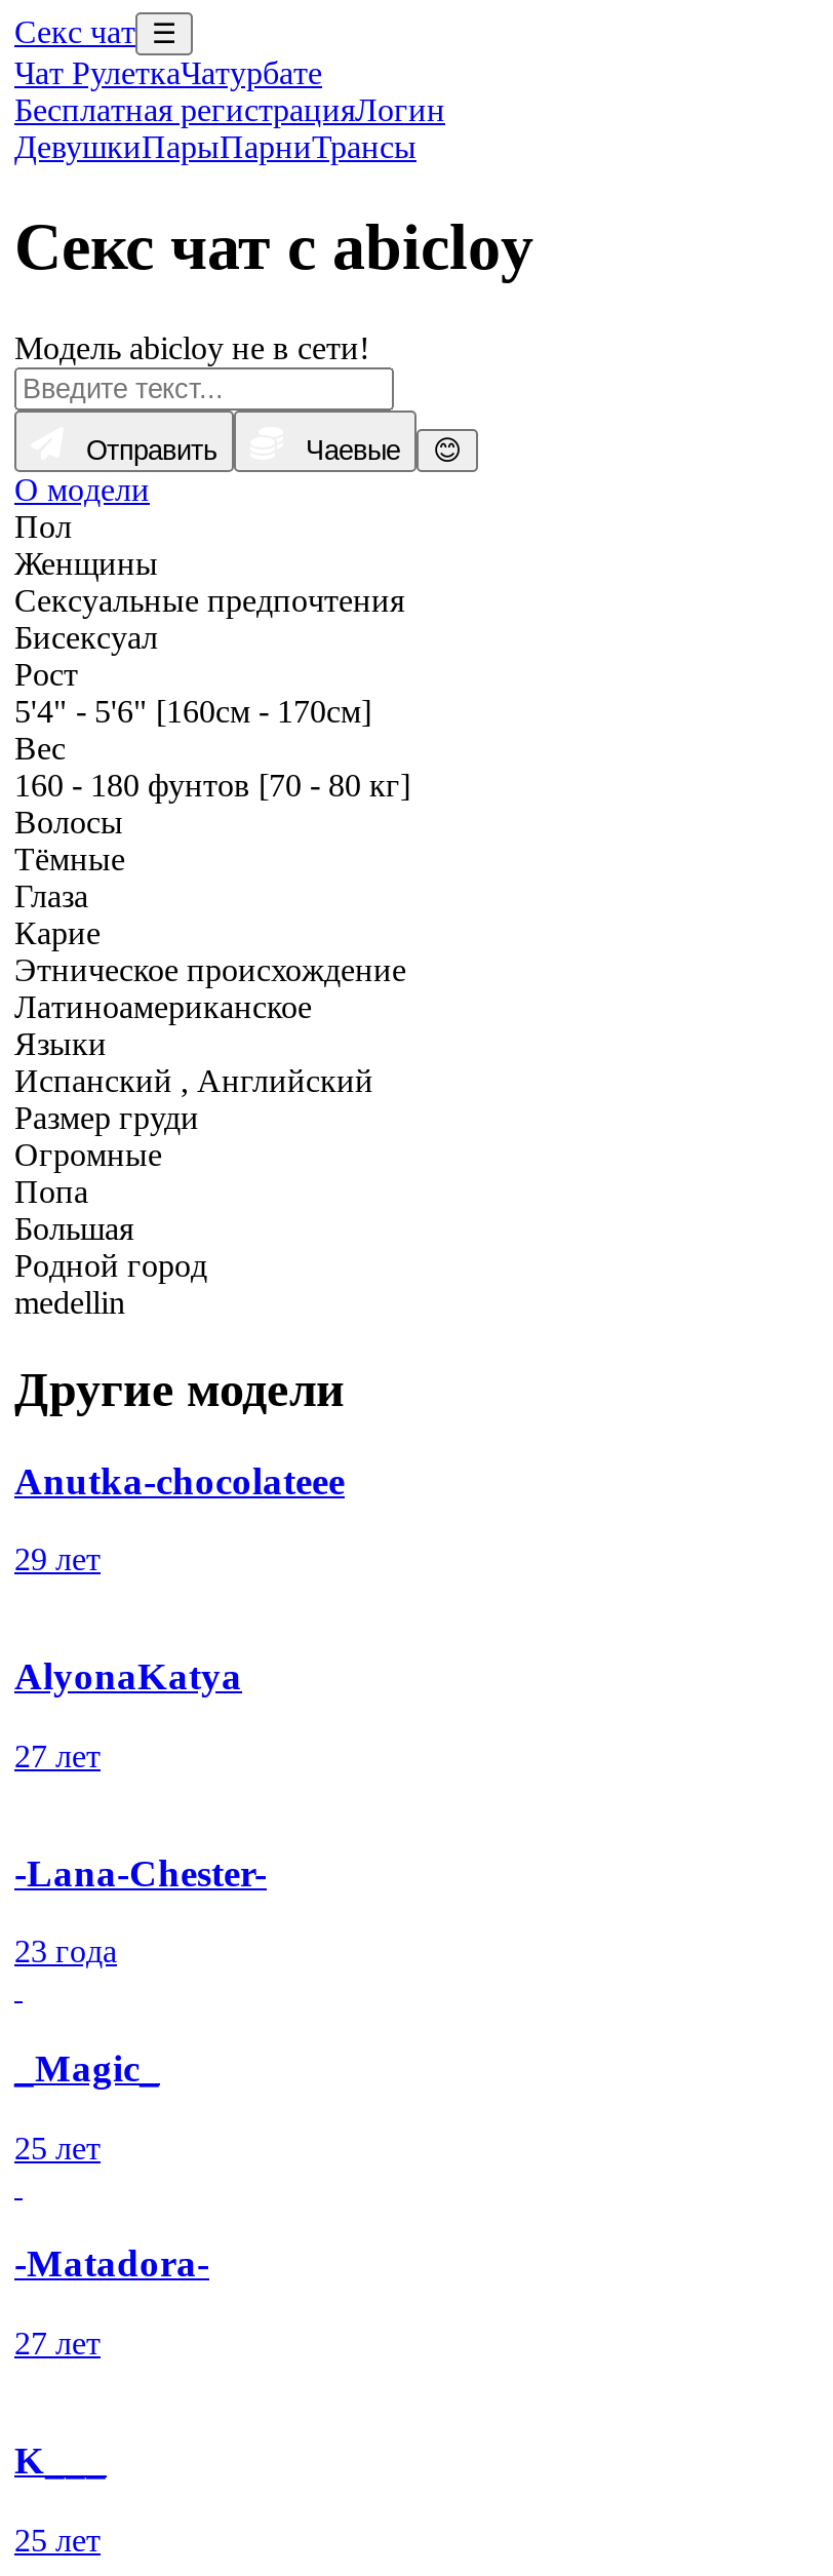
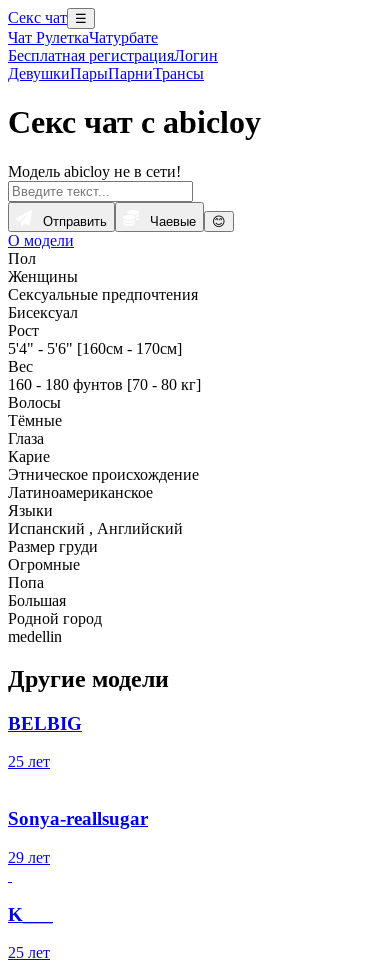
- Anutka-chocolateee
- 29 лет
- AlyonaKatya
- 27 лет
- -Lana-Chester-
- 23 года
- _Magic_
+ BELBIG

- -Matadora-
+ Sonya-reallsugar

- 27 лет
+ 29 лет
